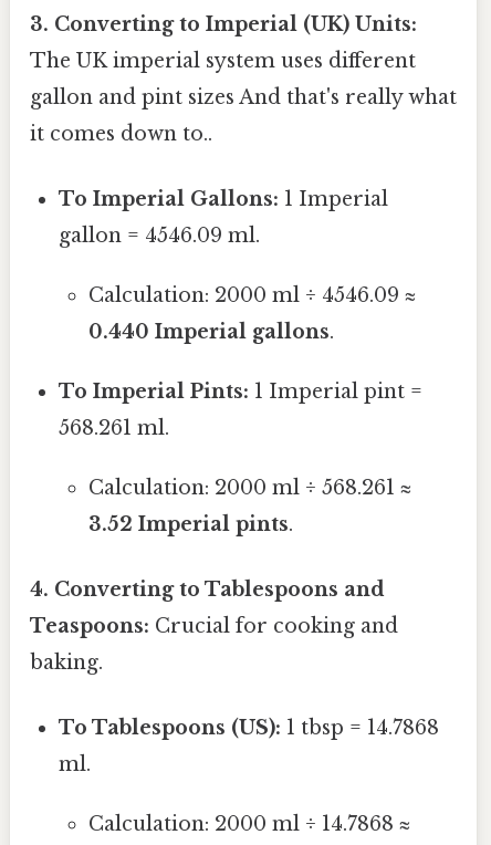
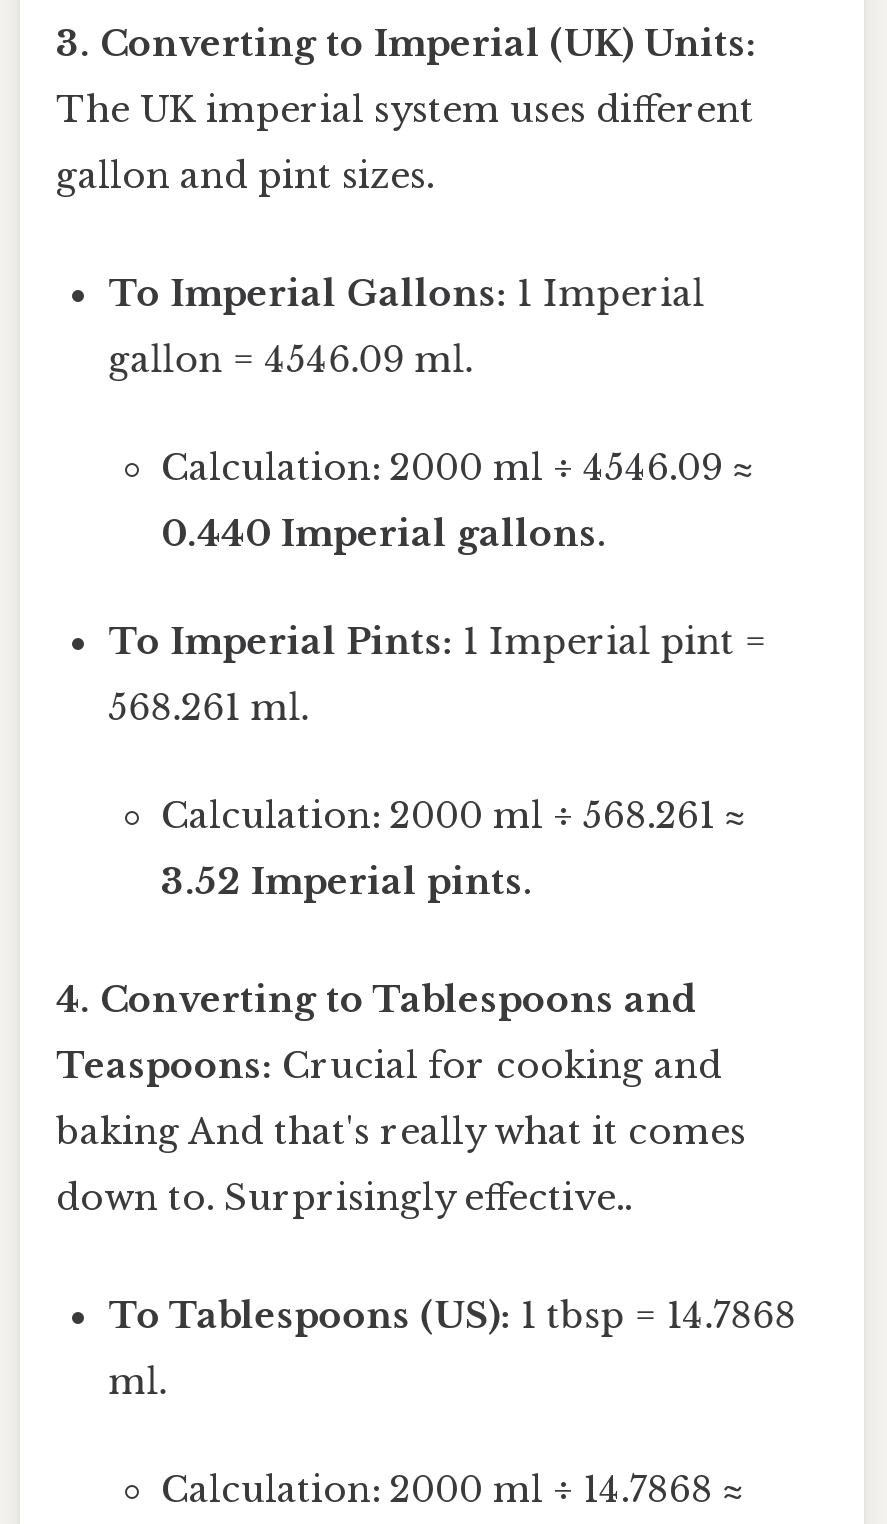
- gallon and pint sizes And that's really what
- it comes down to..
+ gallon and pint sizes.

moved up: To Imperial Gallons: 1 Imperial | gallon = 4546.09 ml. | 0.440 Imperial gallons. | To Imperial Pints: 1 Imperial pint = | 568.261 ml. | 3.52 Imperial pints. | 4. Converting to Tablespoons and | Teaspoons: Crucial for cooking and

- baking.
+ baking And that's really what it comes
+ down to. Surprisingly effective..
